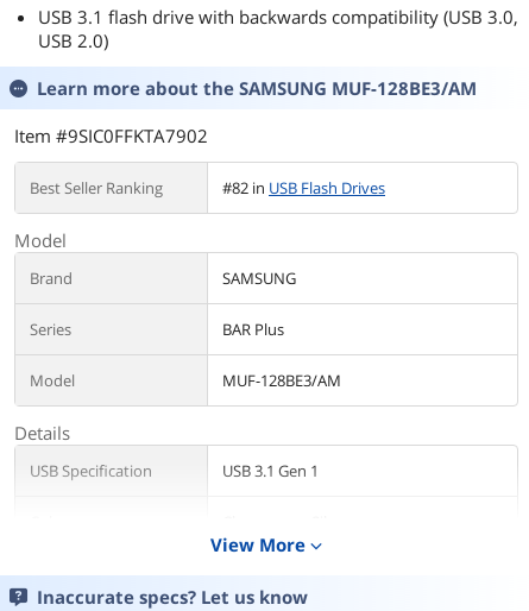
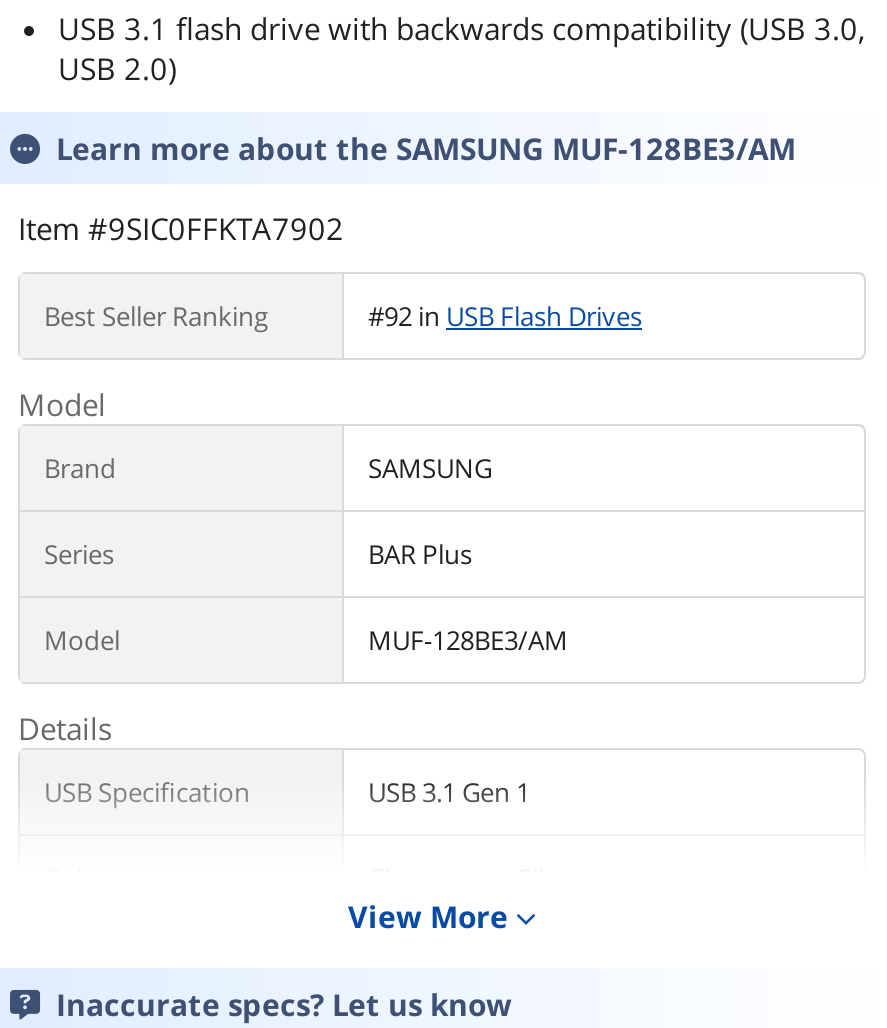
- #82 in USB Flash Drives
+ #92 in USB Flash Drives
